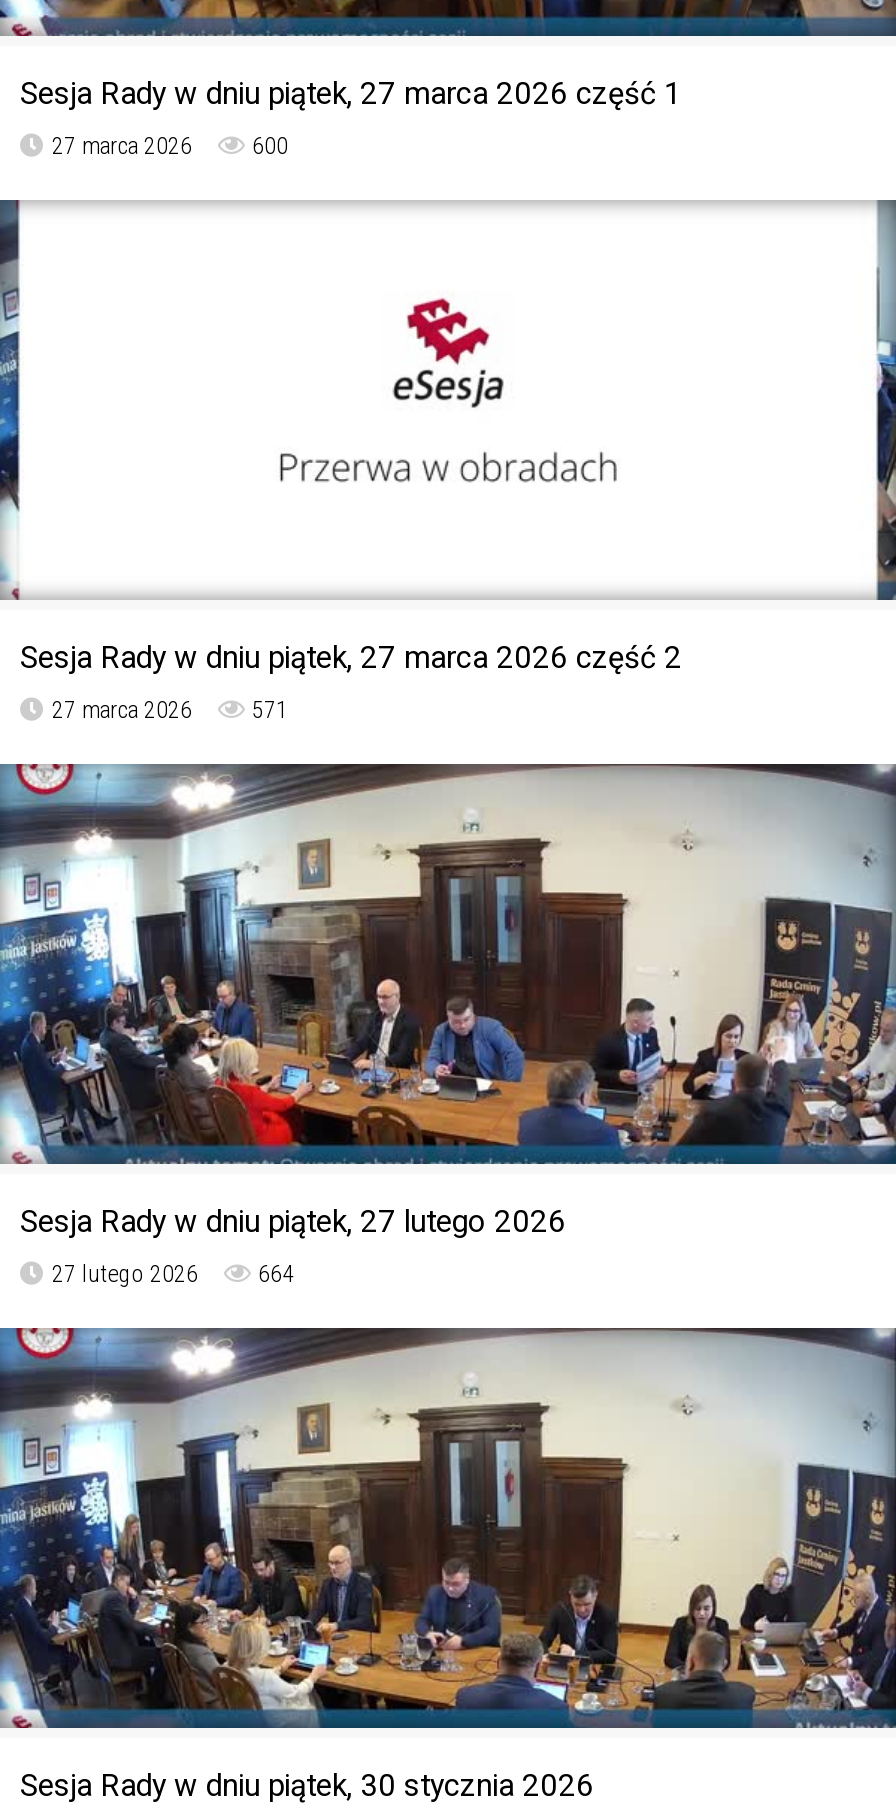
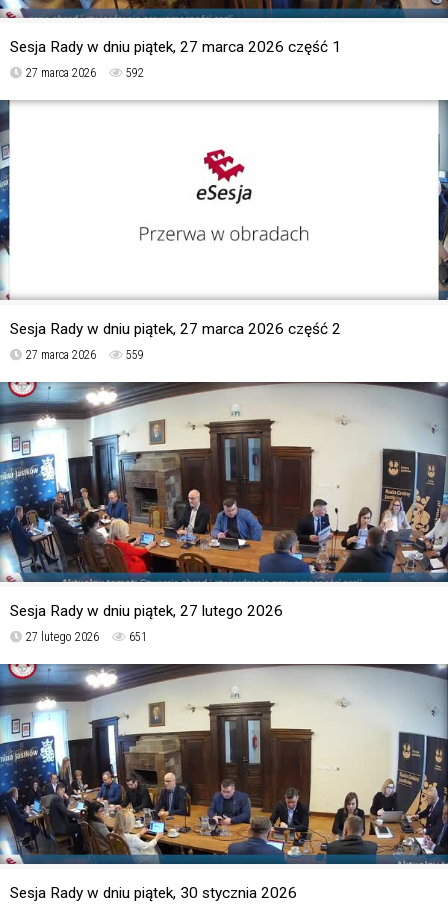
- 27 marca 2026 600
+ 27 marca 2026 592

- 27 marca 2026 571
+ 27 marca 2026 559

- 27 lutego 2026 664
+ 27 lutego 2026 651
